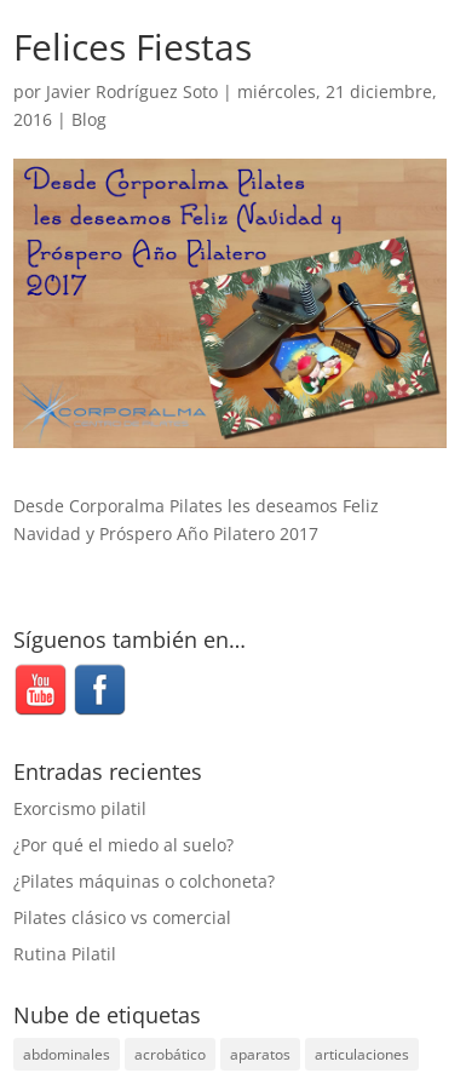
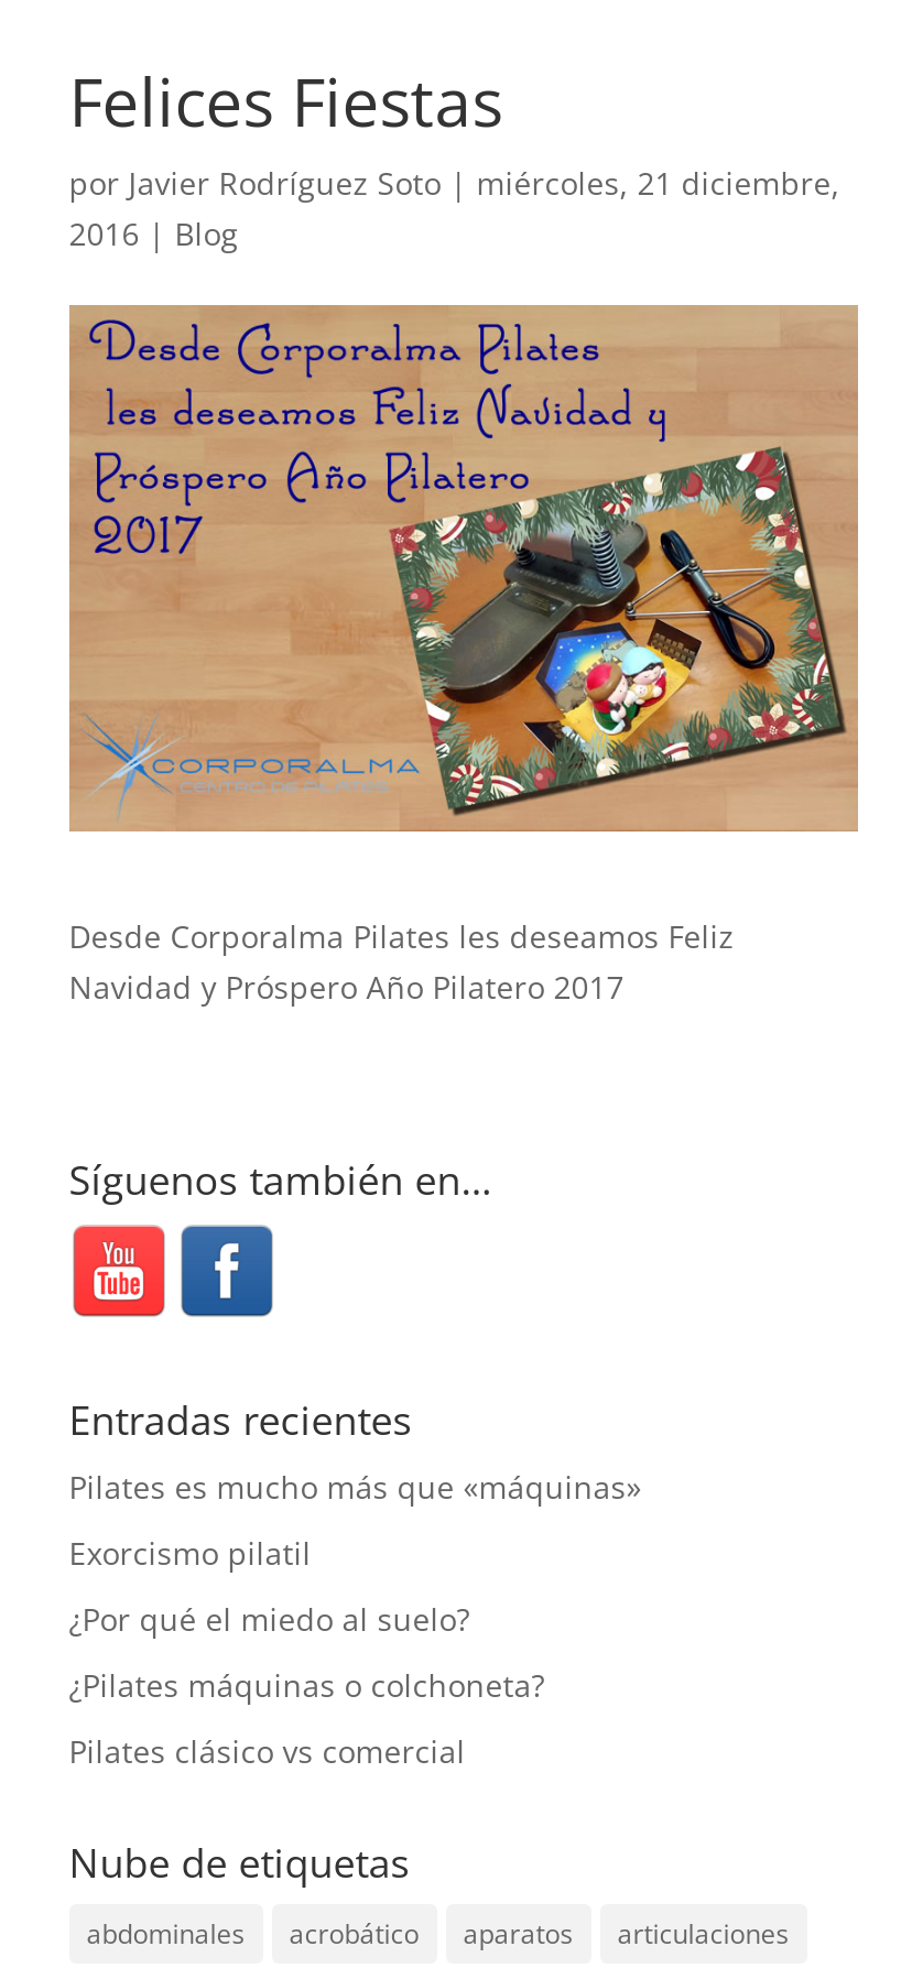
+ Pilates es mucho más que «máquinas»

moved down: Exorcismo pilatil | ¿Por qué el miedo al suelo? | ¿Pilates máquinas o colchoneta? | Pilates clásico vs comercial

- Rutina Pilatil
